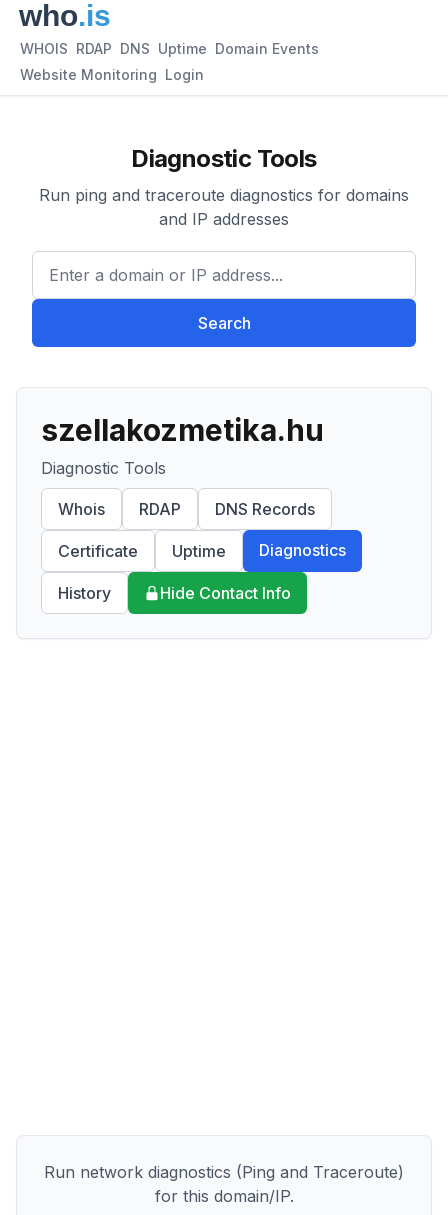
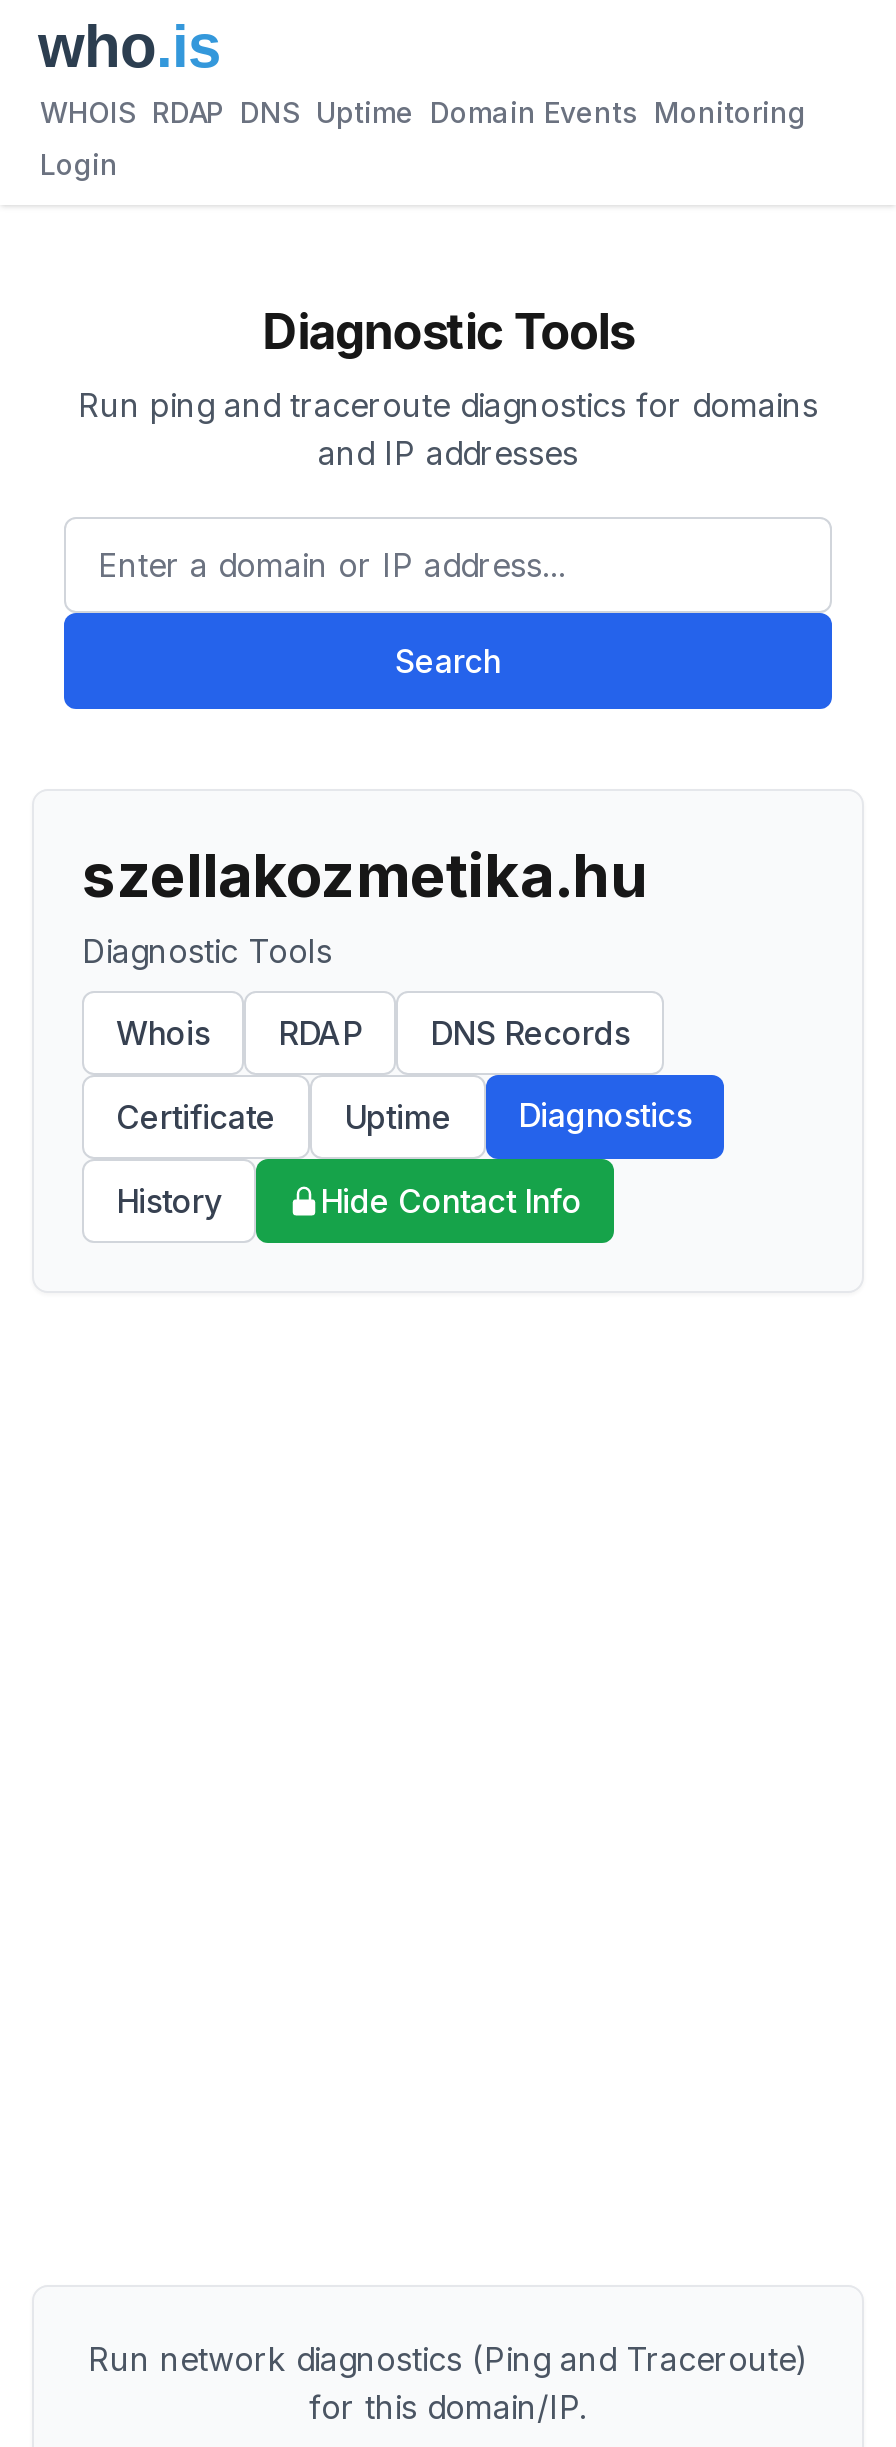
- WHOIS RDAP DNS Uptime Domain Events
+ WHOIS RDAP DNS Uptime Domain Events Monitoring

- Website Monitoring Login
+ Login
